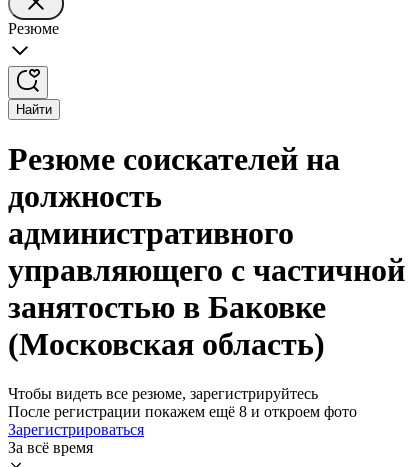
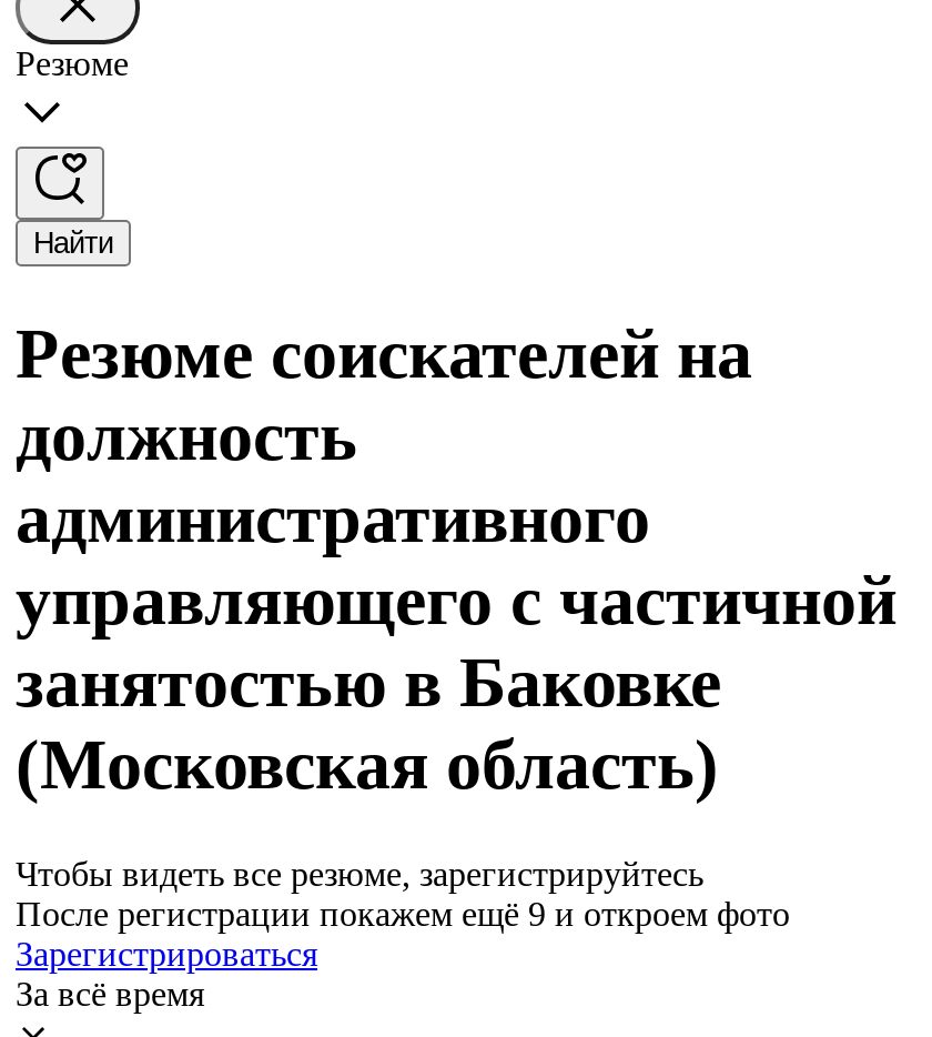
- После регистрации покажем ещё 8 и откроем фото
+ После регистрации покажем ещё 9 и откроем фото
